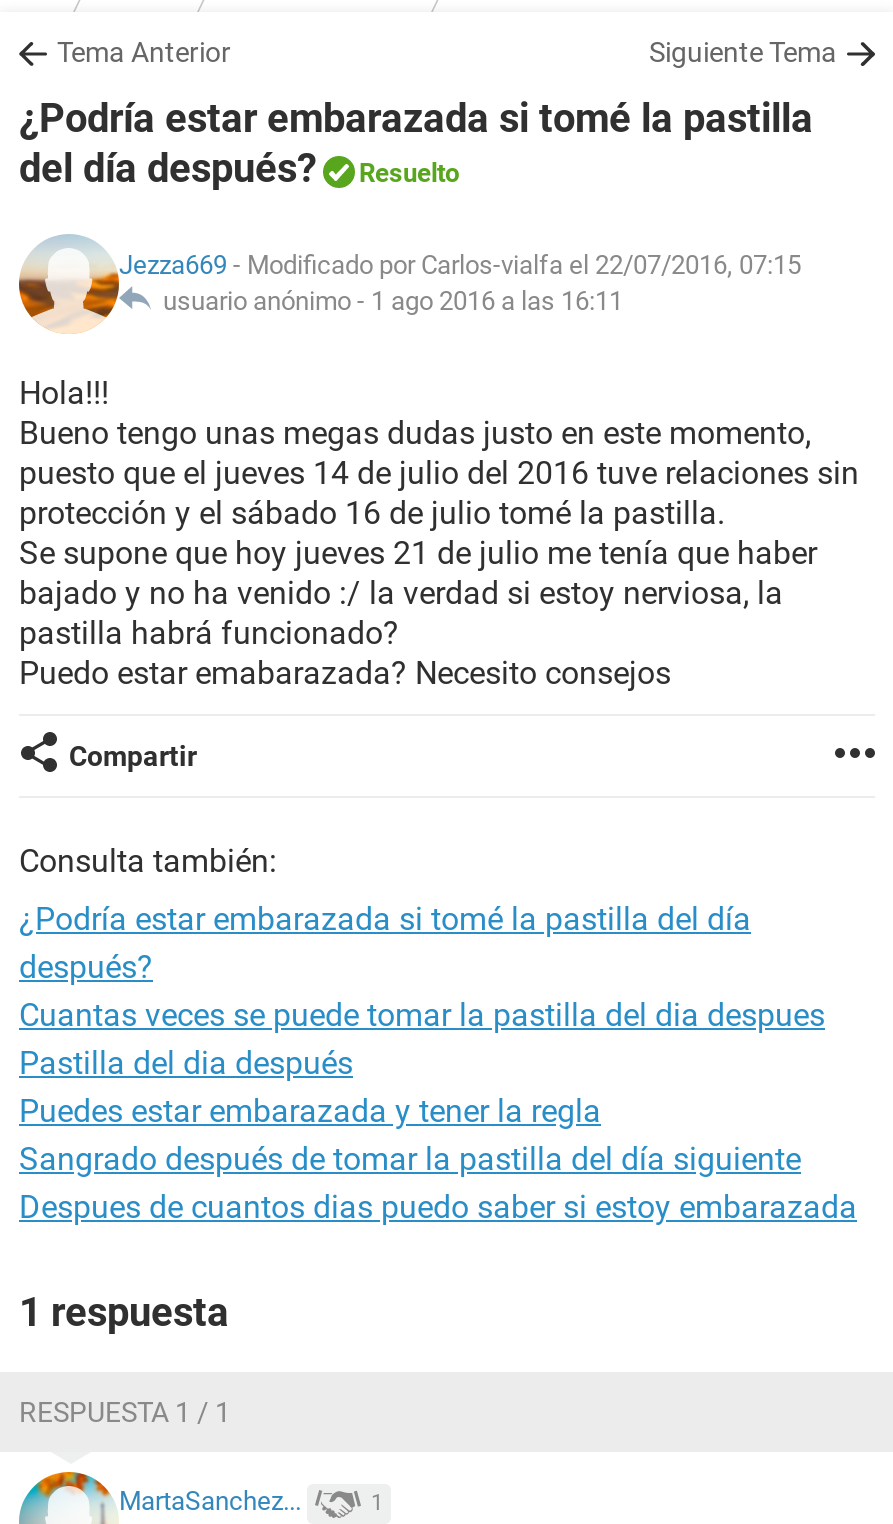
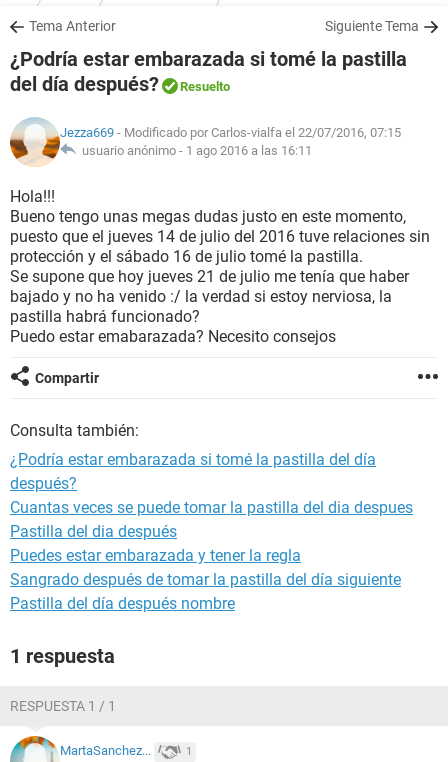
- Despues de cuantos dias puedo saber si estoy embarazada
+ Pastilla del día después nombre
